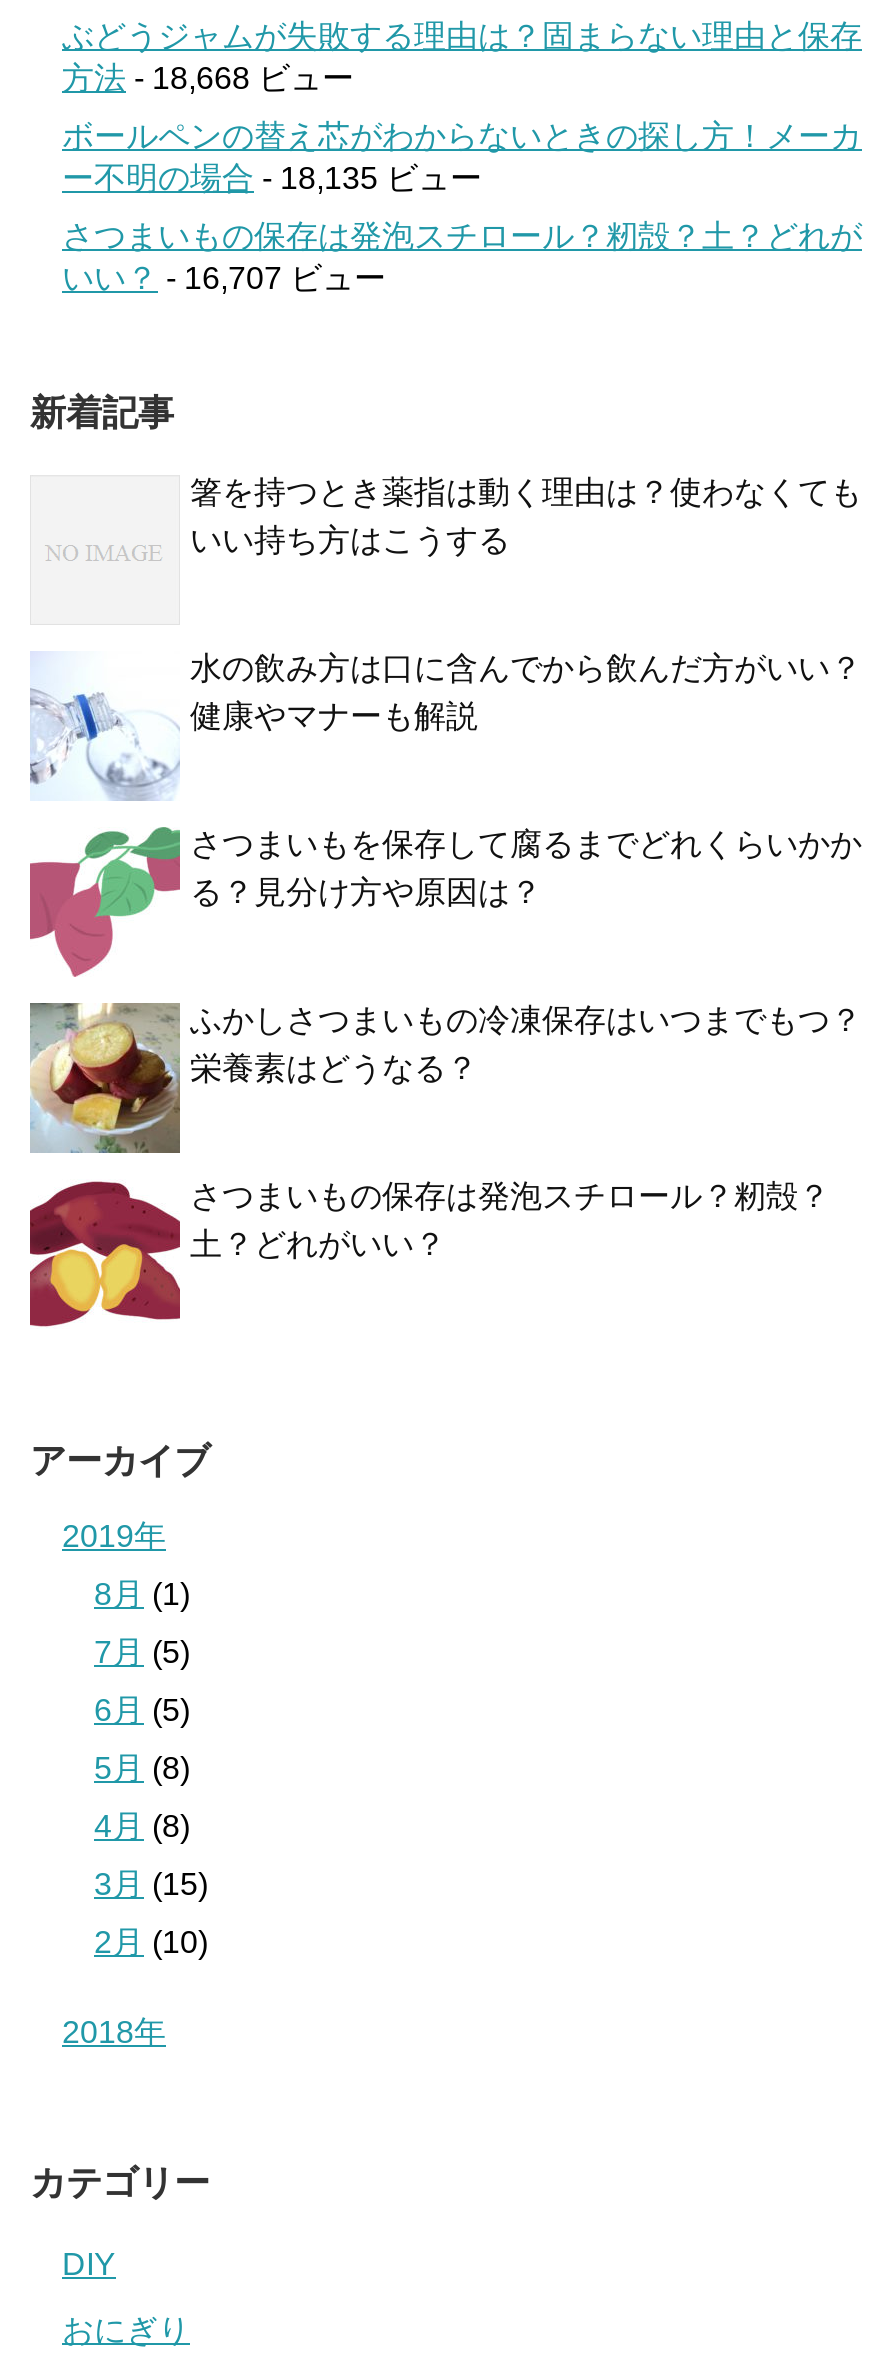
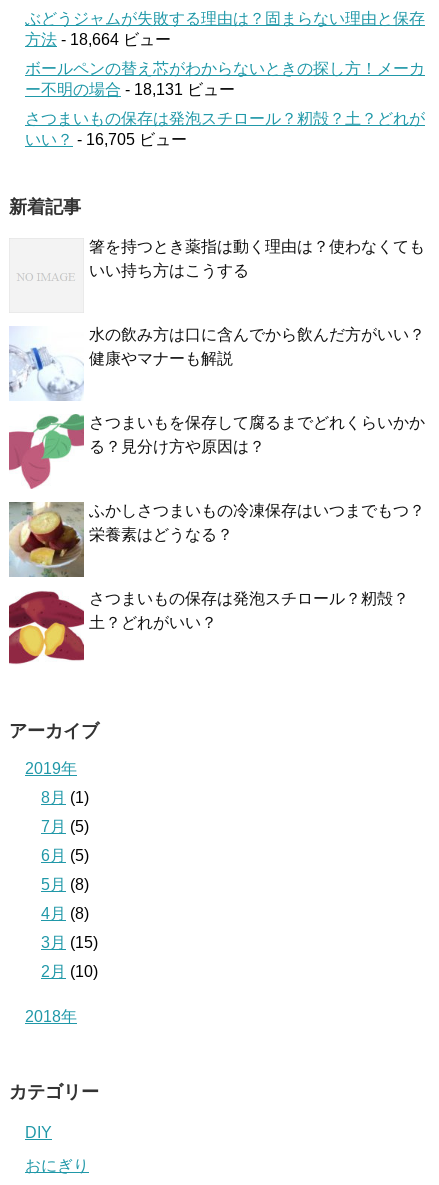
- 方法- 18,668 ビュー
+ 方法- 18,664 ビュー

- ー不明の場合- 18,135 ビュー
+ ー不明の場合- 18,131 ビュー

- いい？- 16,707 ビュー
+ いい？- 16,705 ビュー
